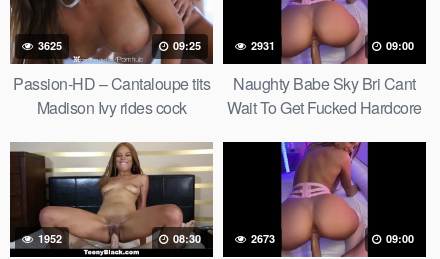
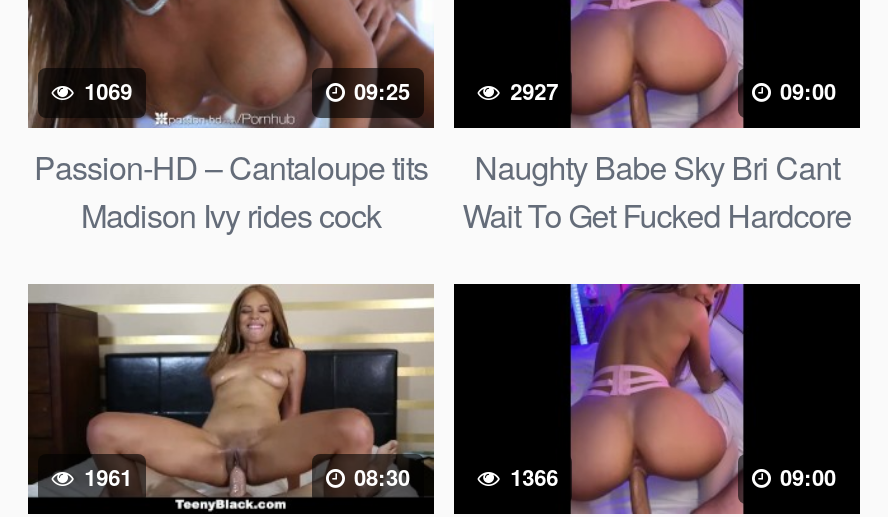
- 3625
+ 1069

- 2931
+ 2927

- 1952
+ 1961

- 2673
+ 1366
